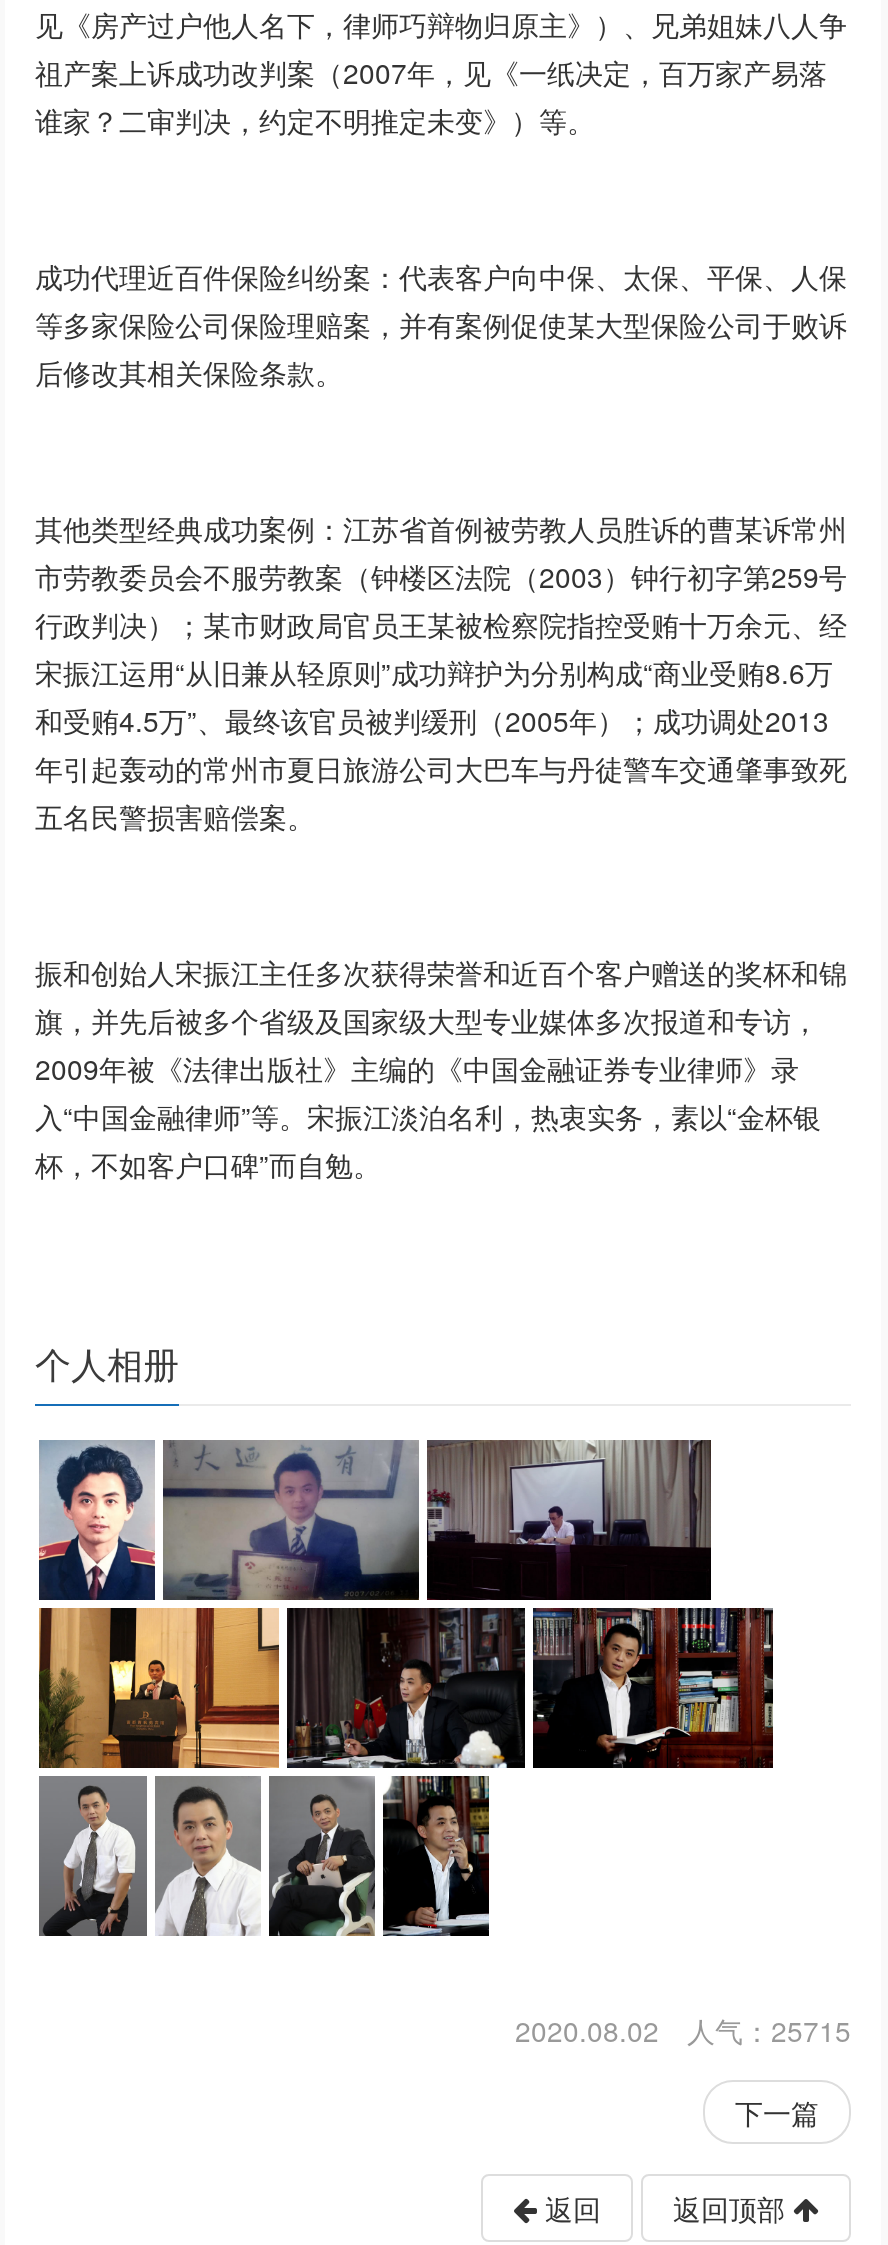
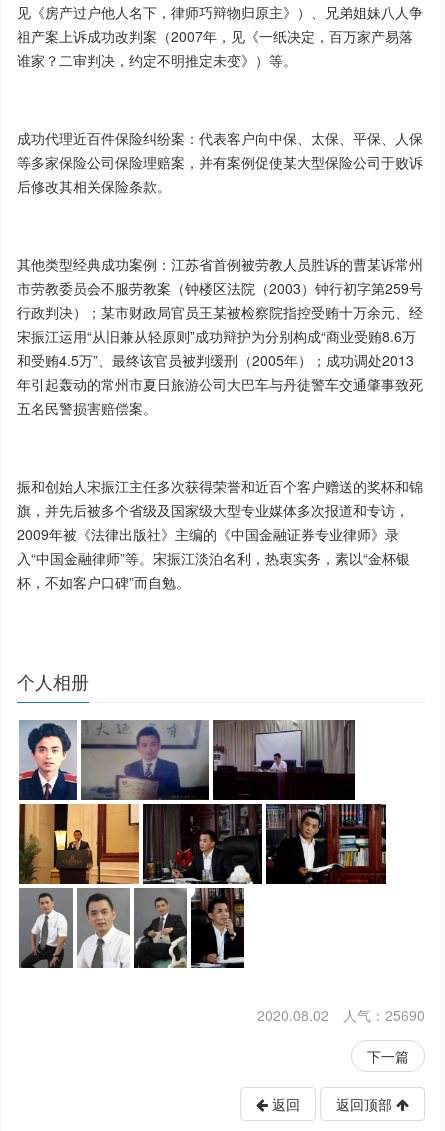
- 2020.08.02 人气：25715
+ 2020.08.02 人气：25690
